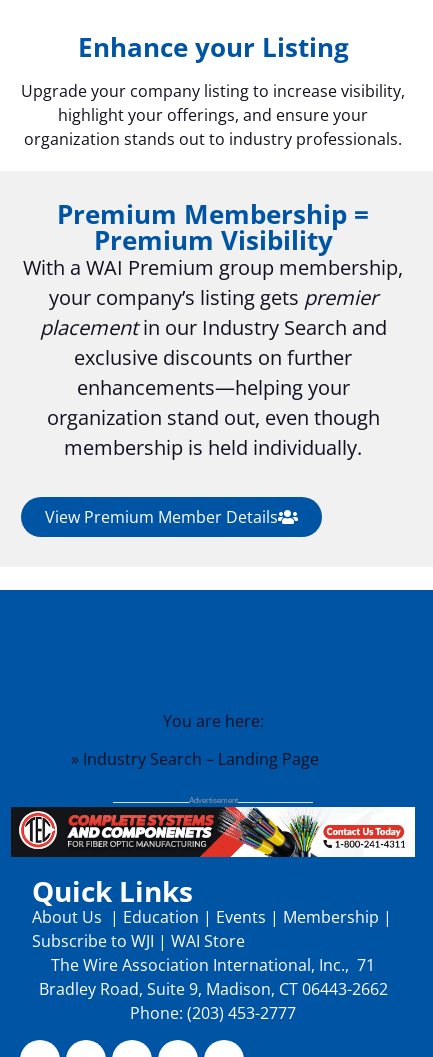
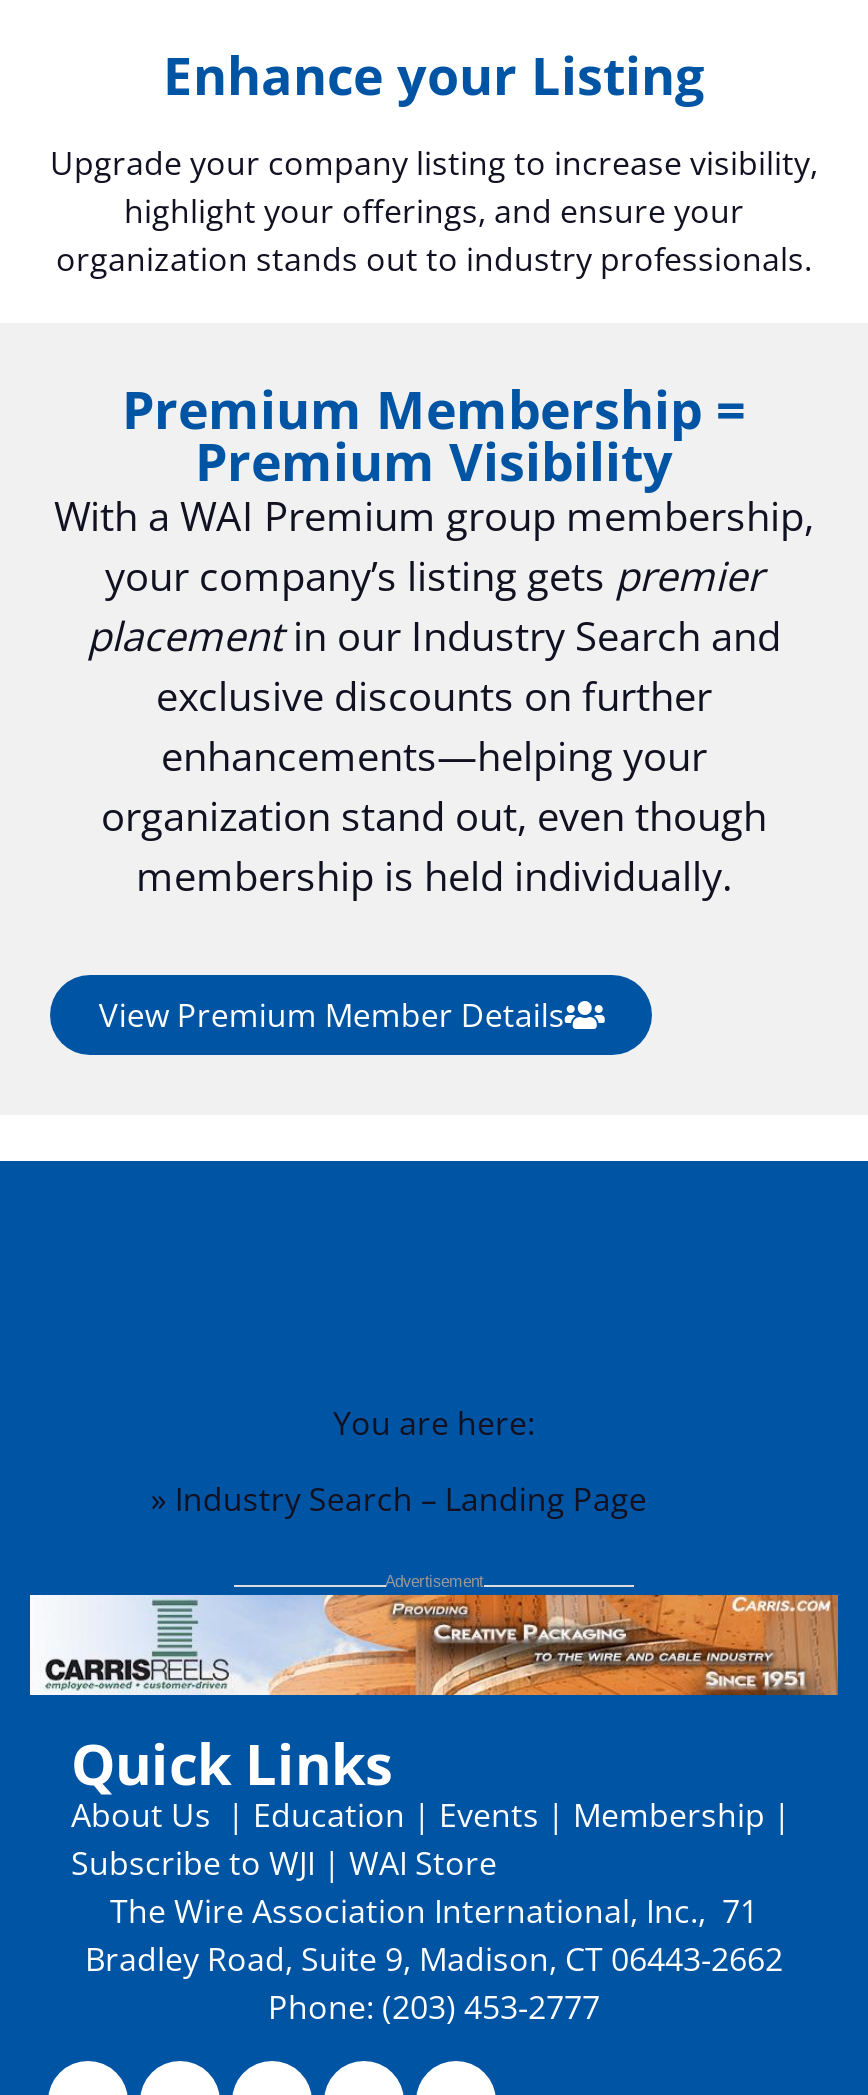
- [image]
+ [image]
